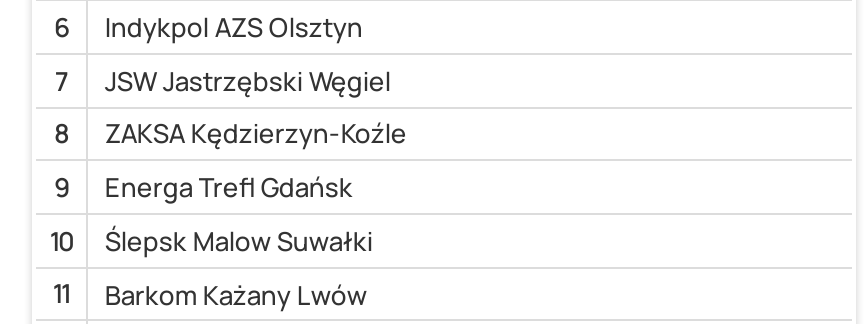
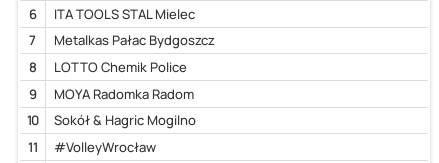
- Indykpol AZS Olsztyn
+ ITA TOOLS STAL Mielec

- JSW Jastrzębski Węgiel
+ Metalkas Pałac Bydgoszcz

- ZAKSA Kędzierzyn-Koźle
+ LOTTO Chemik Police

- Energa Trefl Gdańsk
+ MOYA Radomka Radom

- Ślepsk Malow Suwałki
+ Sokół & Hagric Mogilno

- Barkom Każany Lwów
+ #VolleyWrocław
